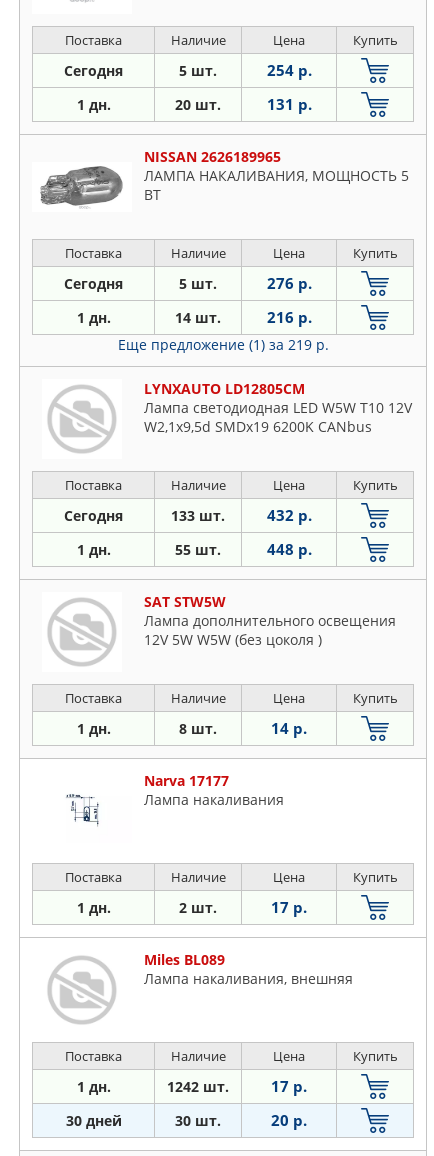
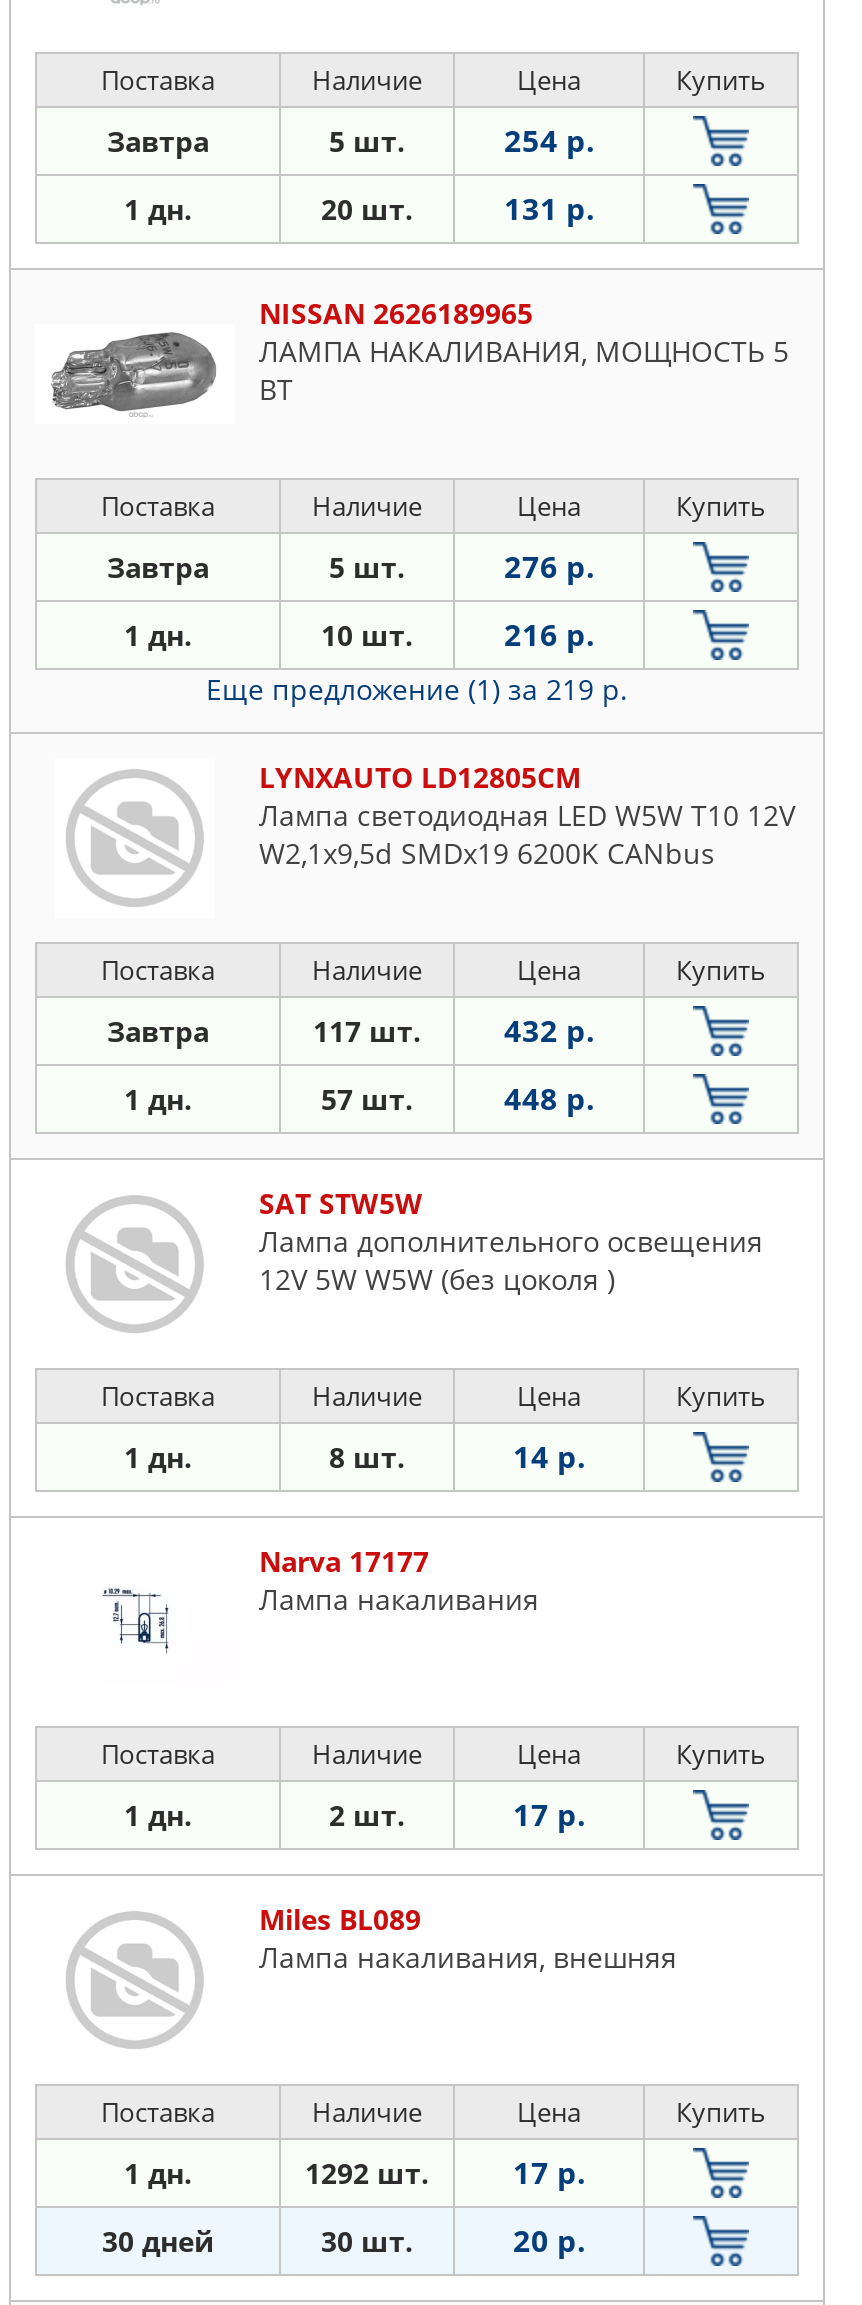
- Сегодня
+ Завтра

- Сегодня
+ Завтра

- 14 шт.
+ 10 шт.

- Сегодня
- 133 шт.
+ Завтра
+ 117 шт.

- 55 шт.
+ 57 шт.

- 1242 шт.
+ 1292 шт.
